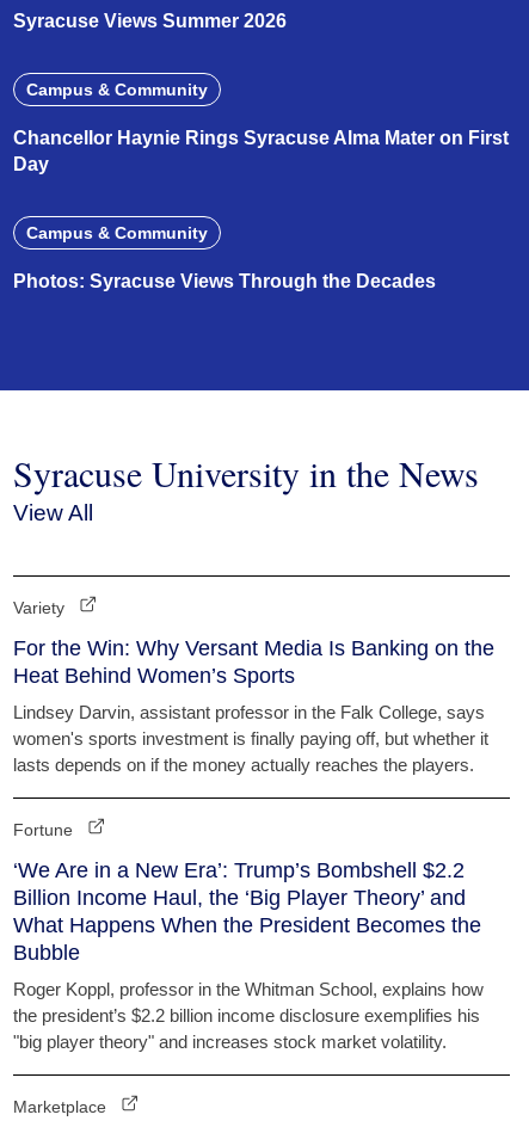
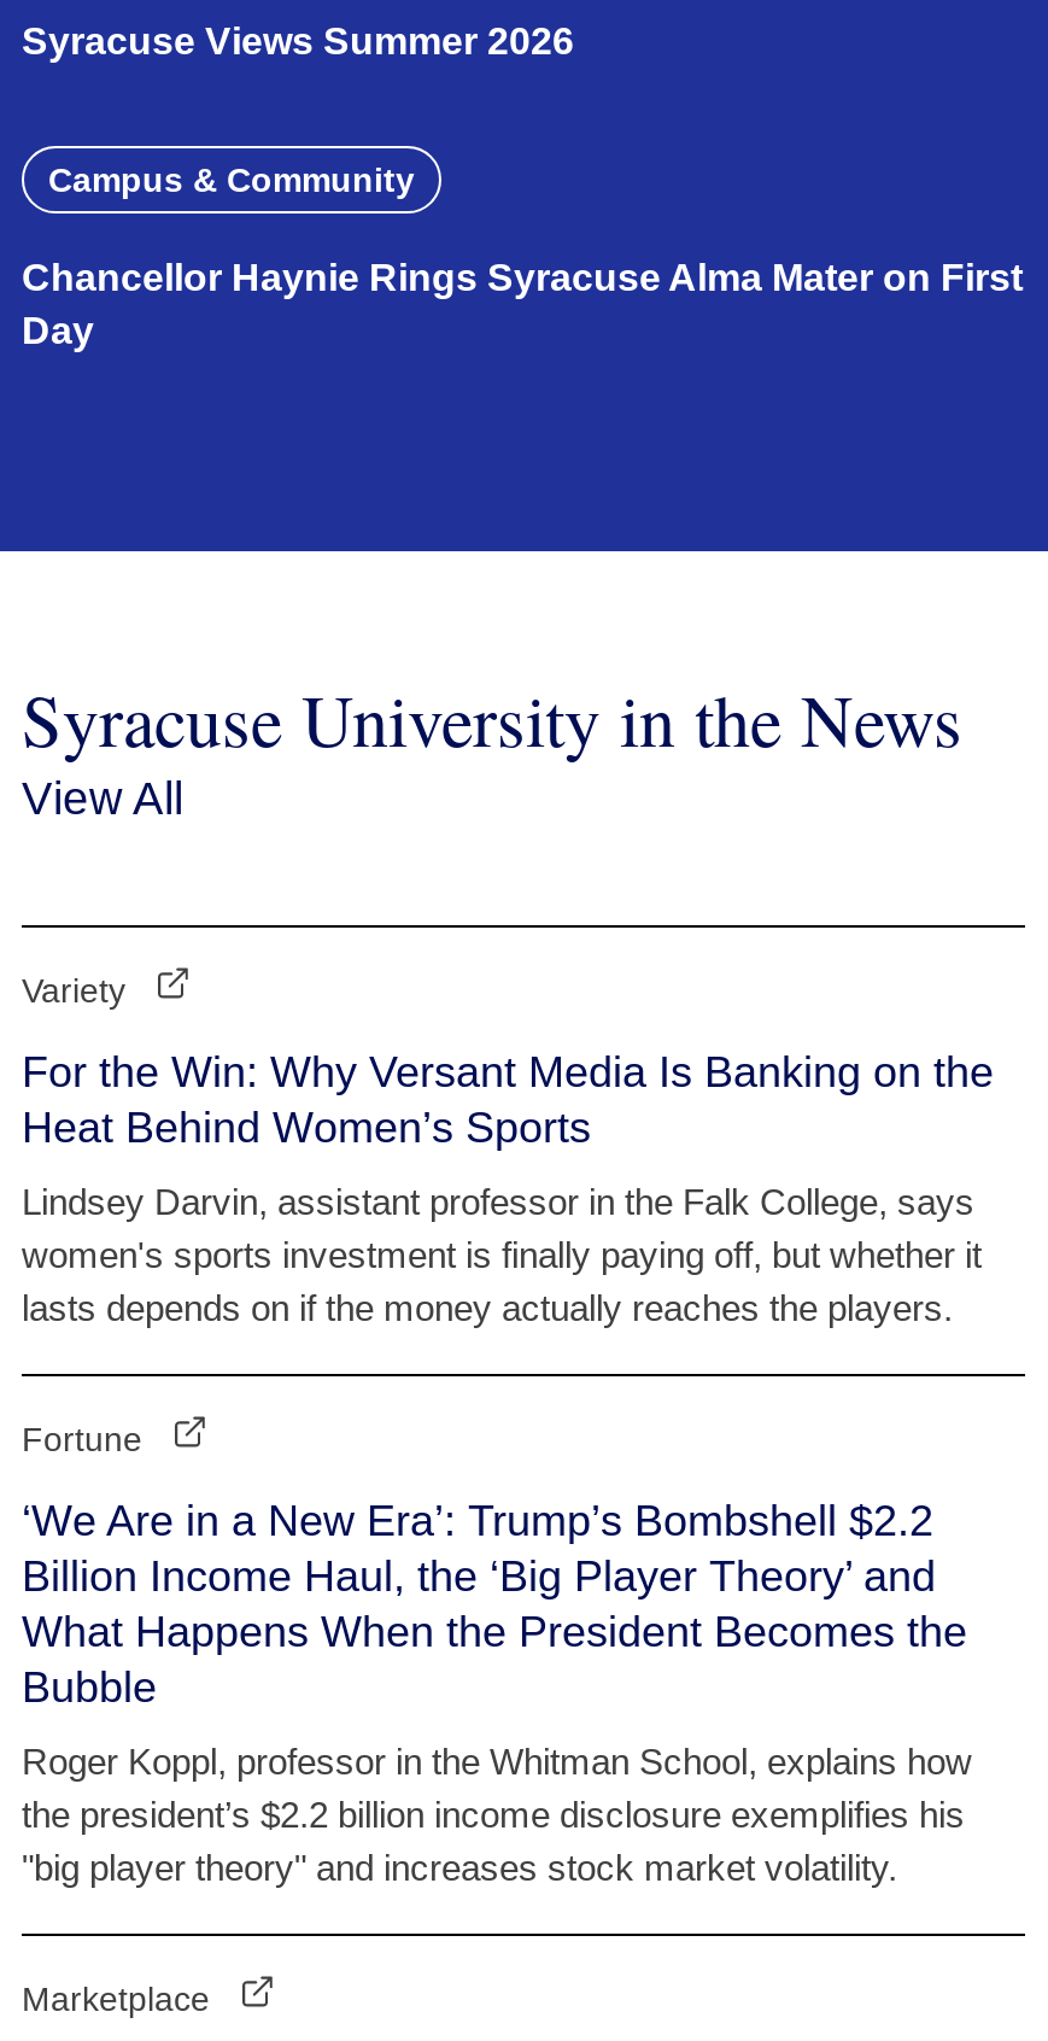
- Campus & Community
- Photos: Syracuse Views Through the Decades
